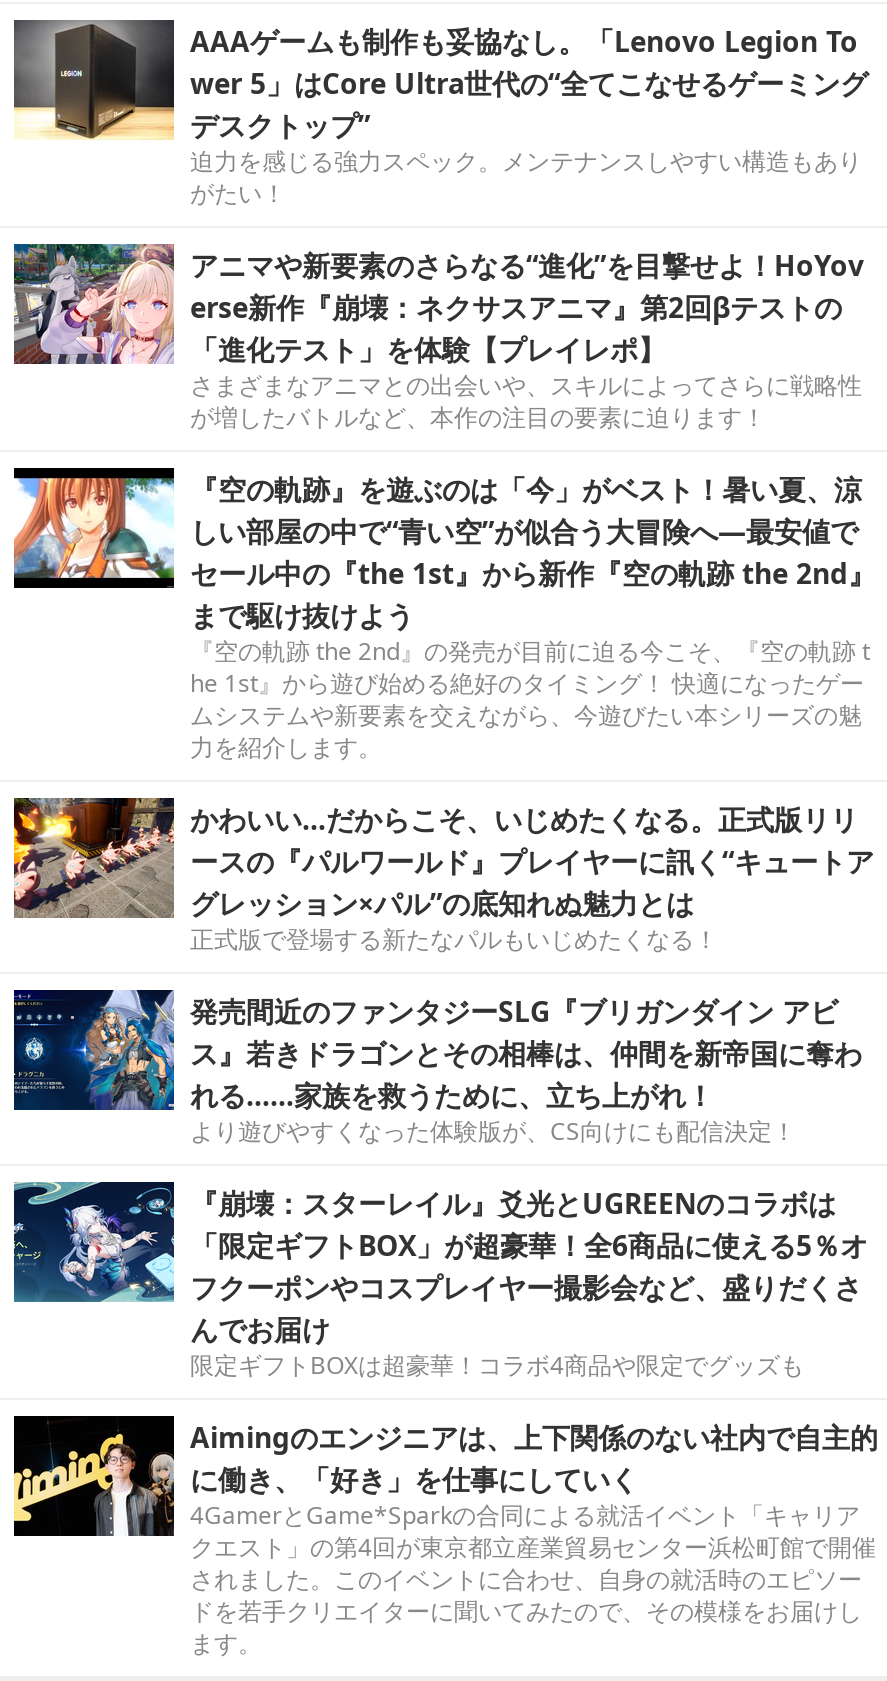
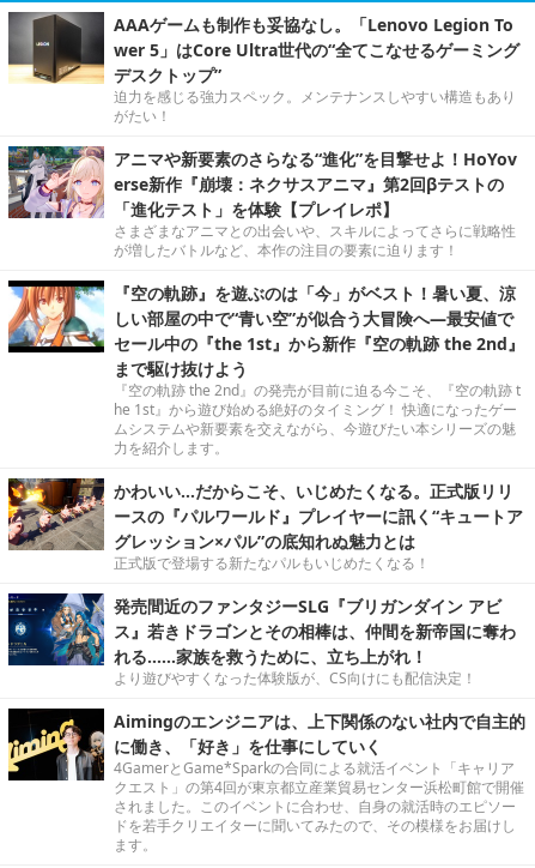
- [image]
- 『崩壊：スターレイル』爻光とUGREENのコラボは
- 「限定ギフトBOX」が超豪華！全6商品に使える5％オ
- フクーポンやコスプレイヤー撮影会など、盛りだくさ
- んでお届け
- 限定ギフトBOXは超豪華！コラボ4商品や限定でグッズも
